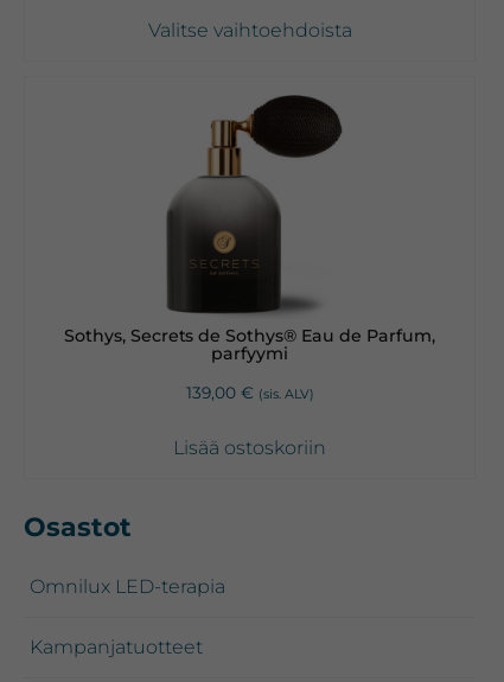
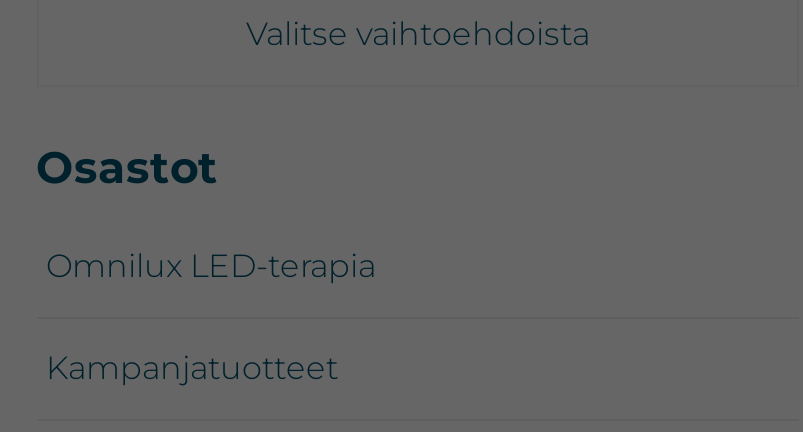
- [image]
- Sothys, Secrets de Sothys® Eau de Parfum,
- parfyymi
- 139,00 € (sis. ALV)
- Lisää ostoskoriin
